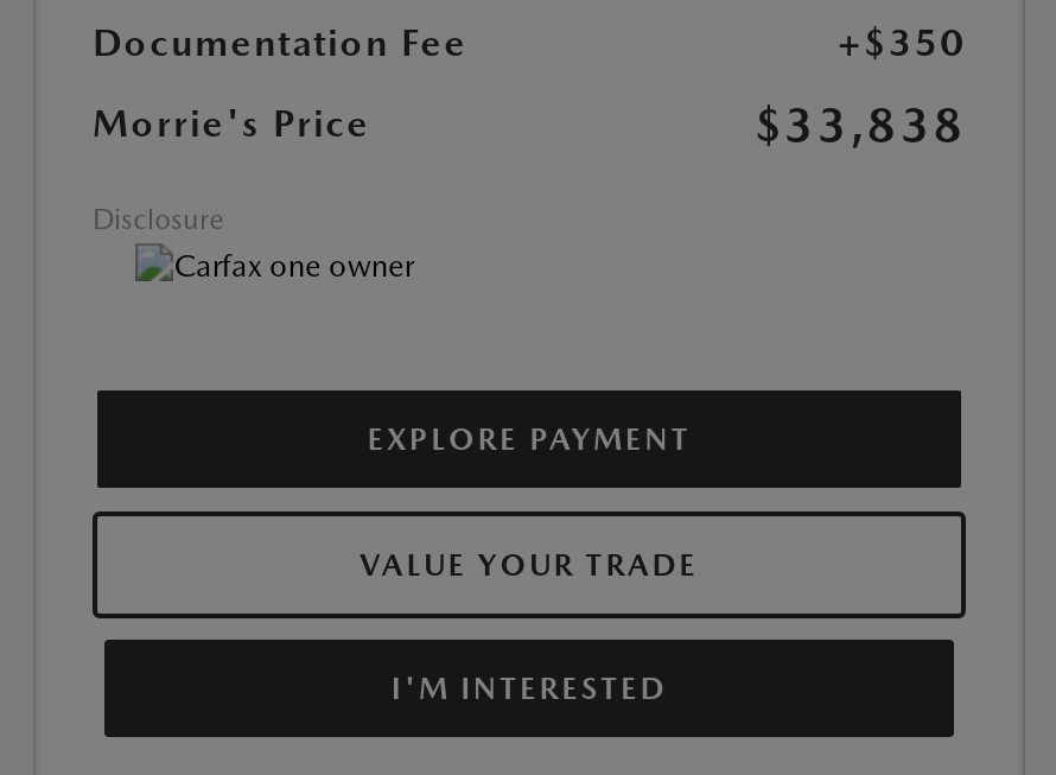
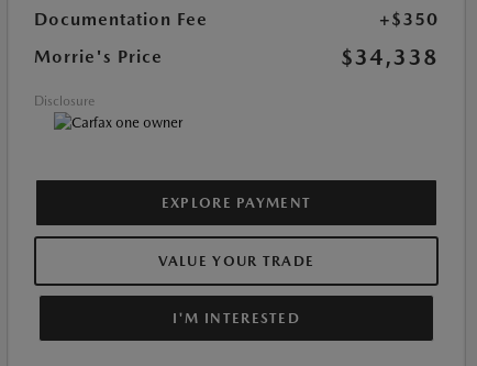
- $33,838
+ $34,338
